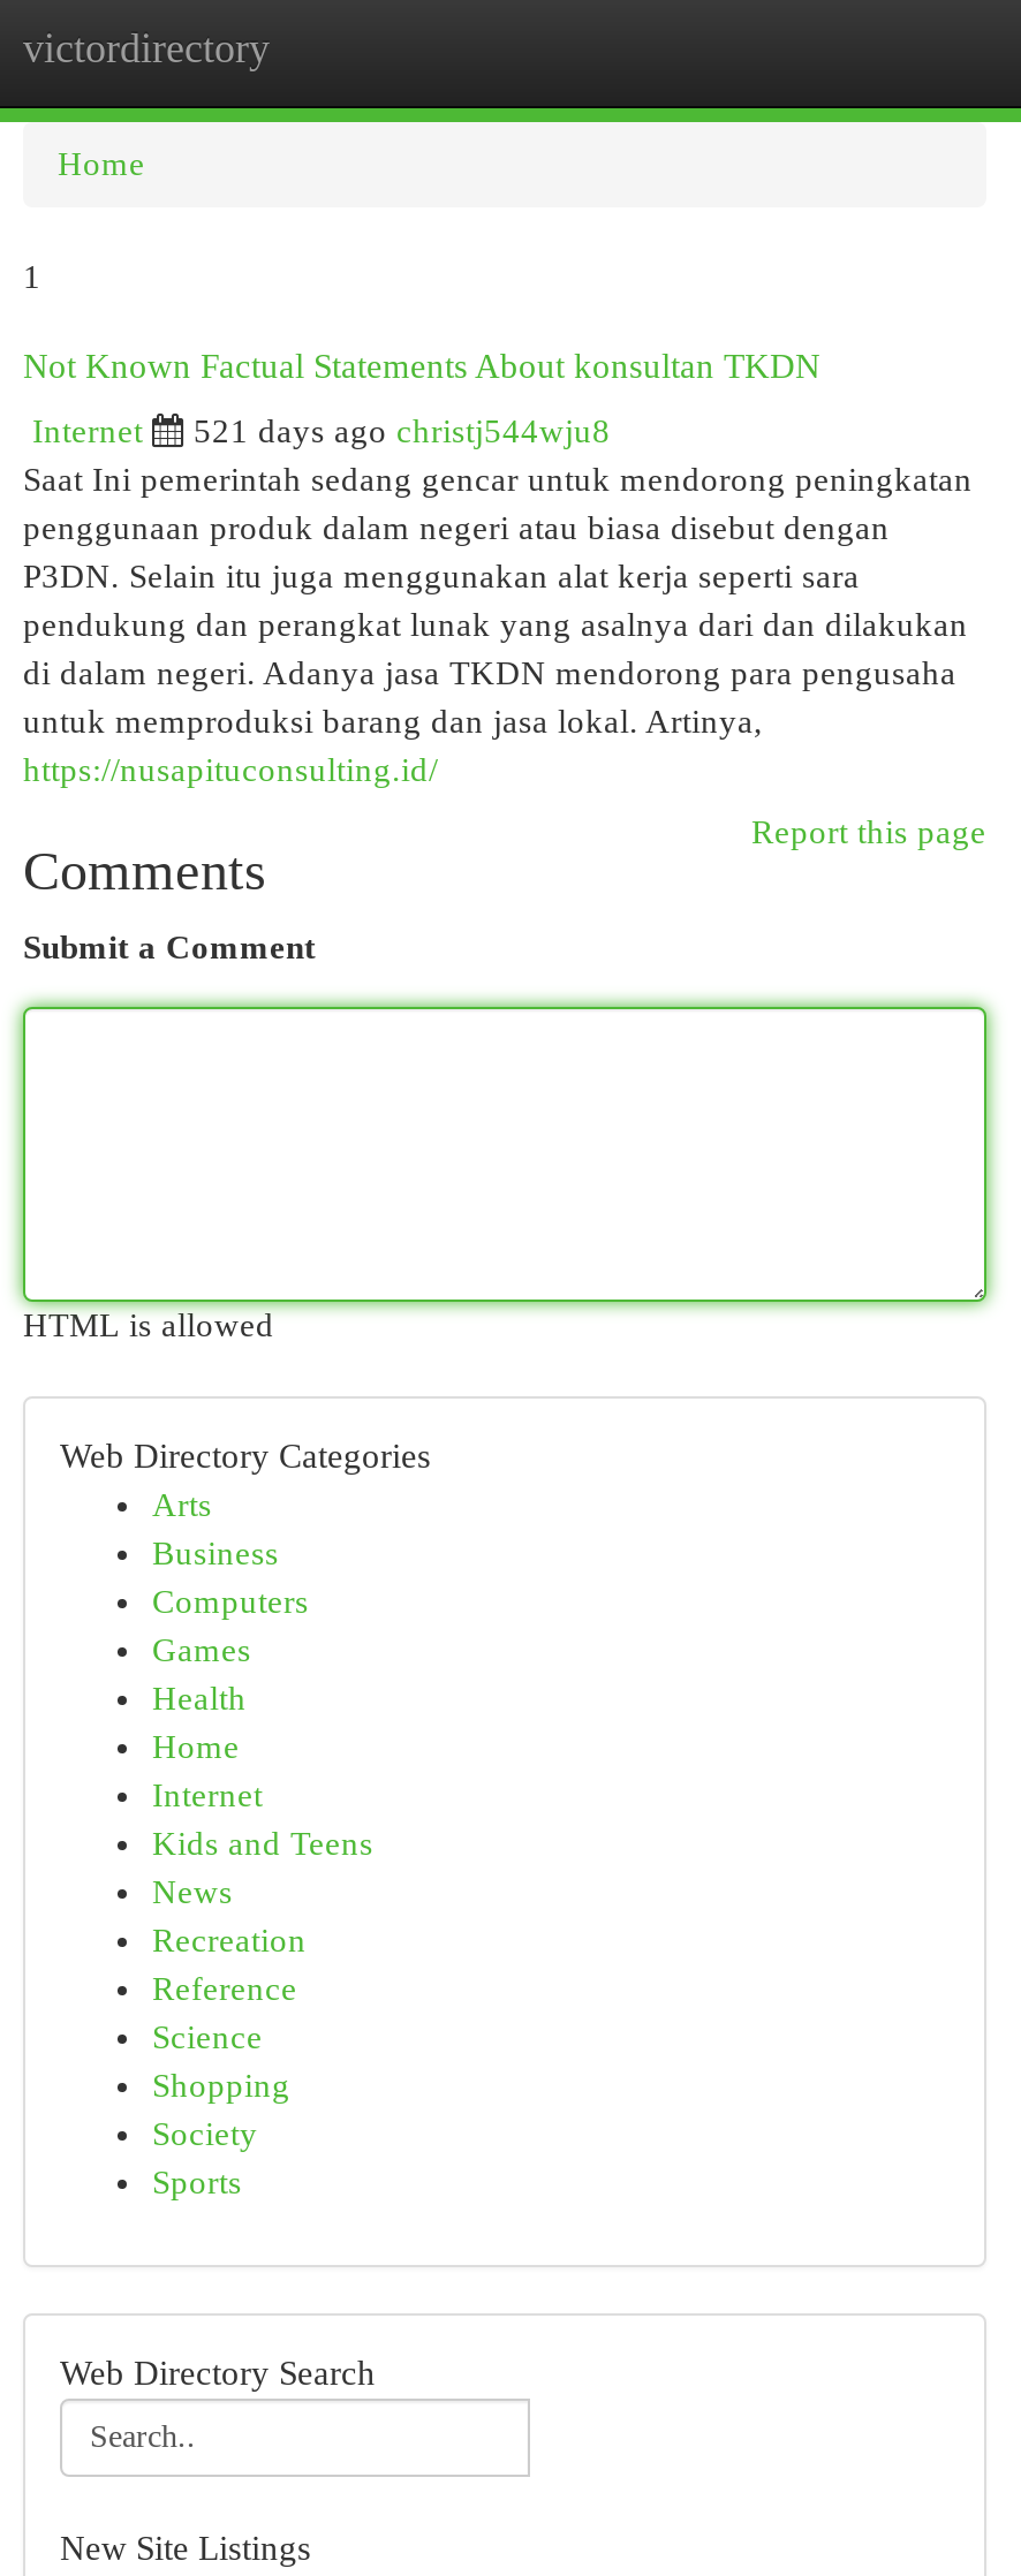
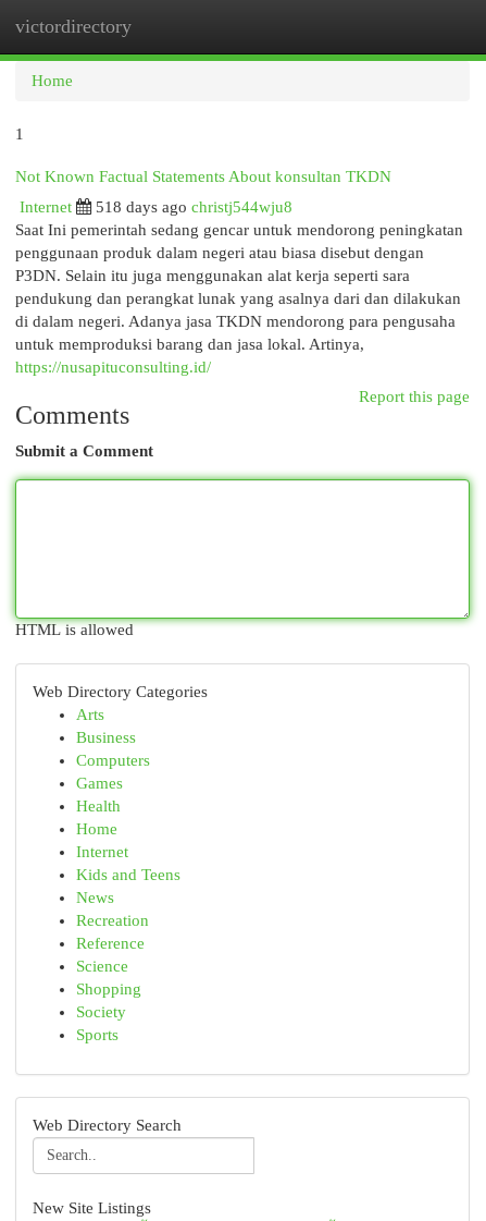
- 521 days ago christj544wju8
+ 518 days ago christj544wju8
